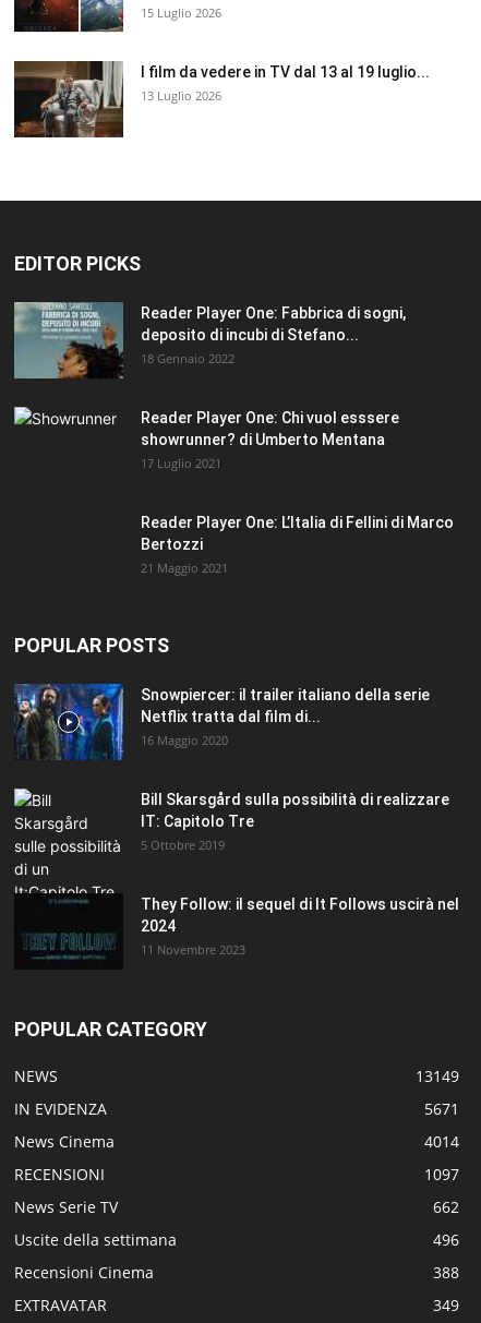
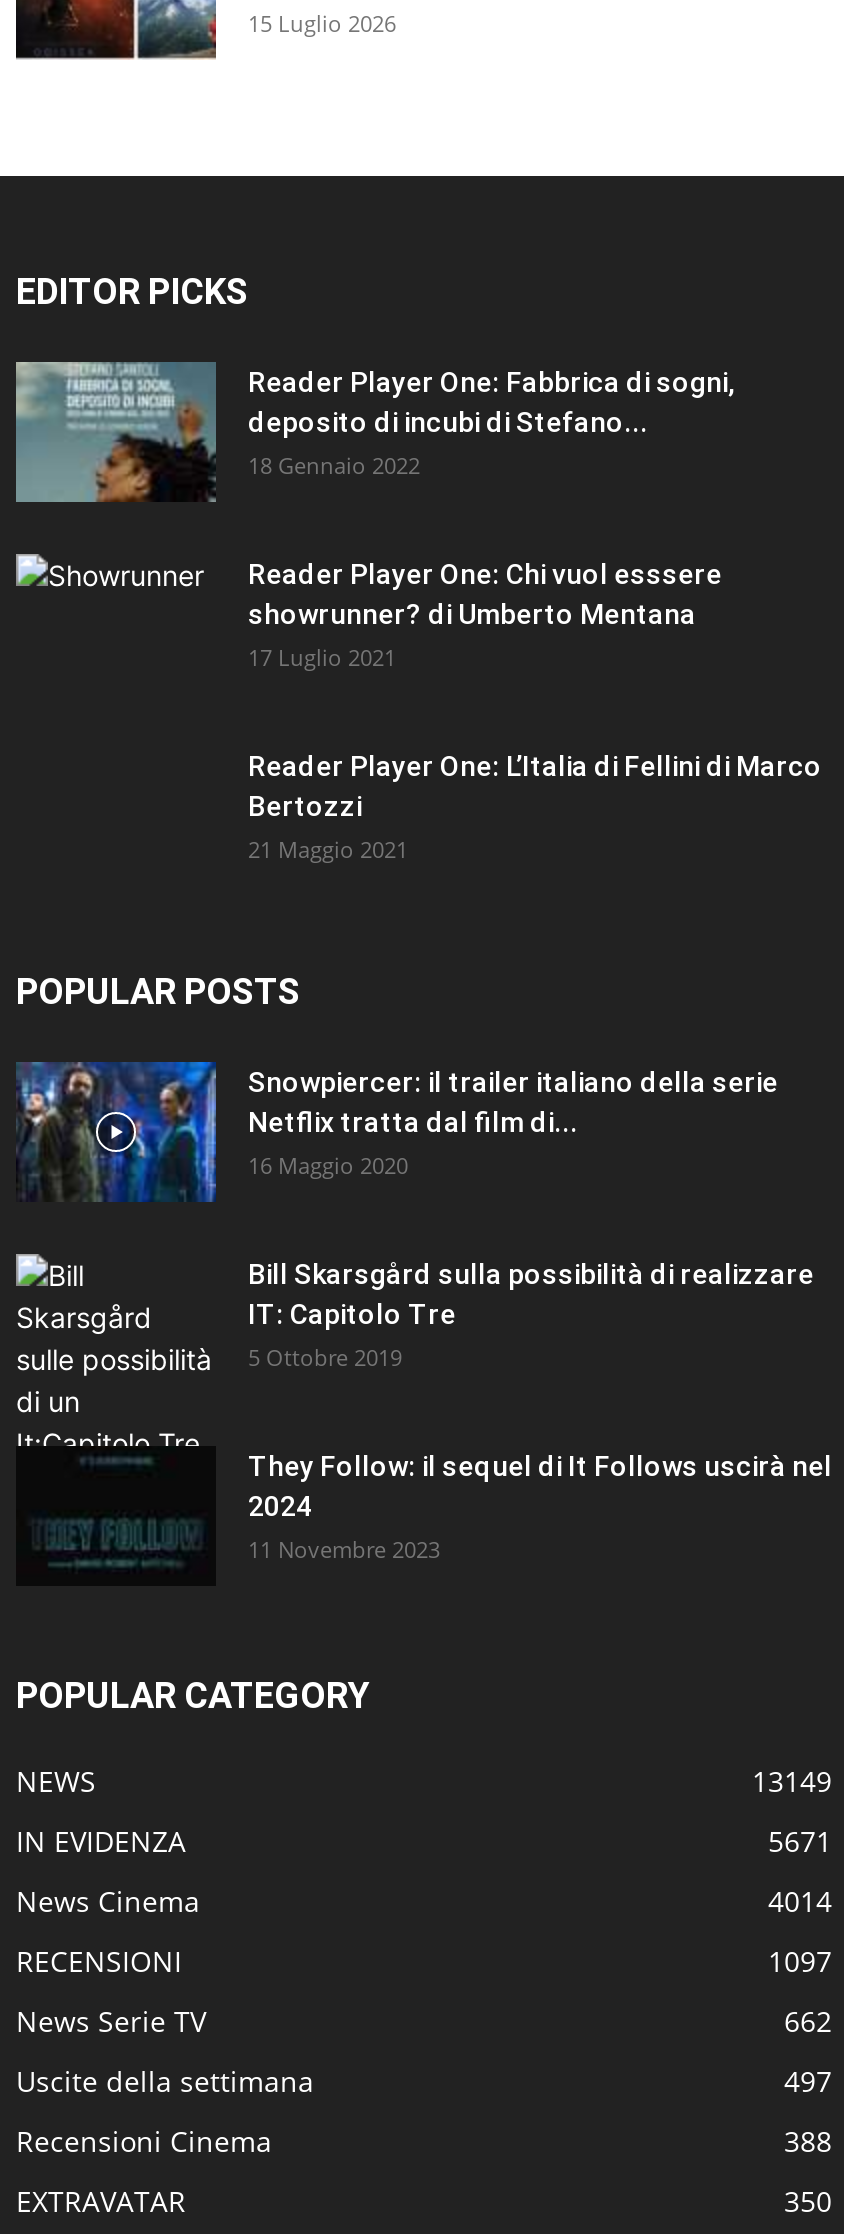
- [image]
- I film da vedere in TV dal 13 al 19 luglio...
- 13 Luglio 2026

- 496
+ 497

- 349
+ 350
